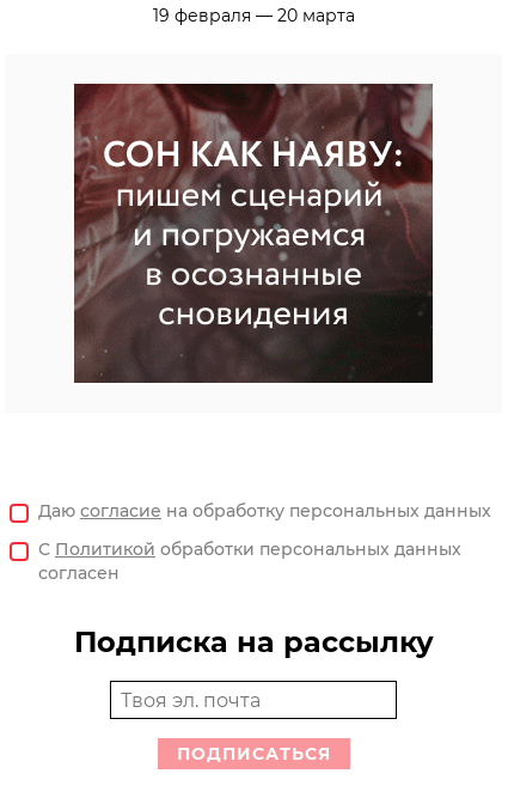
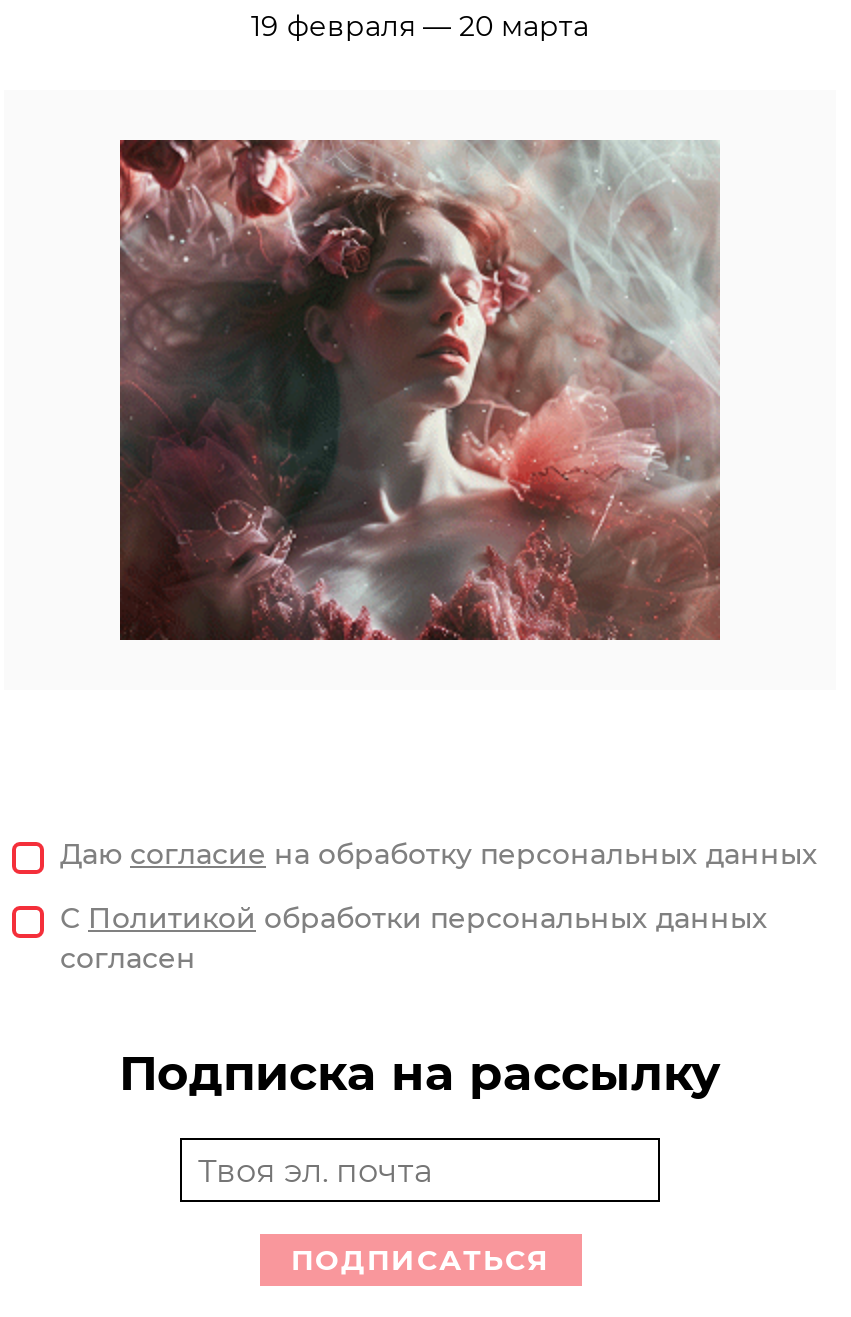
- [image]
+ [image]
